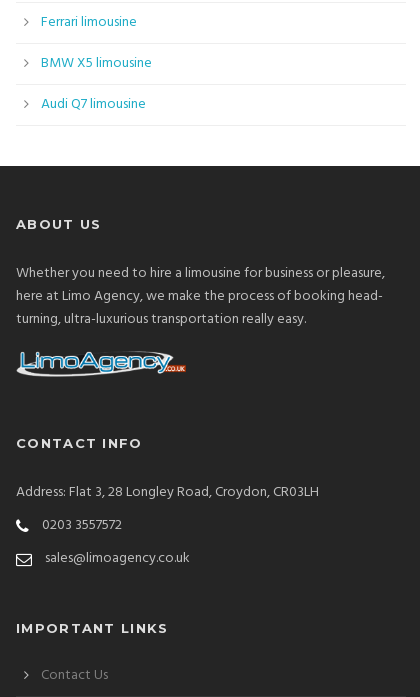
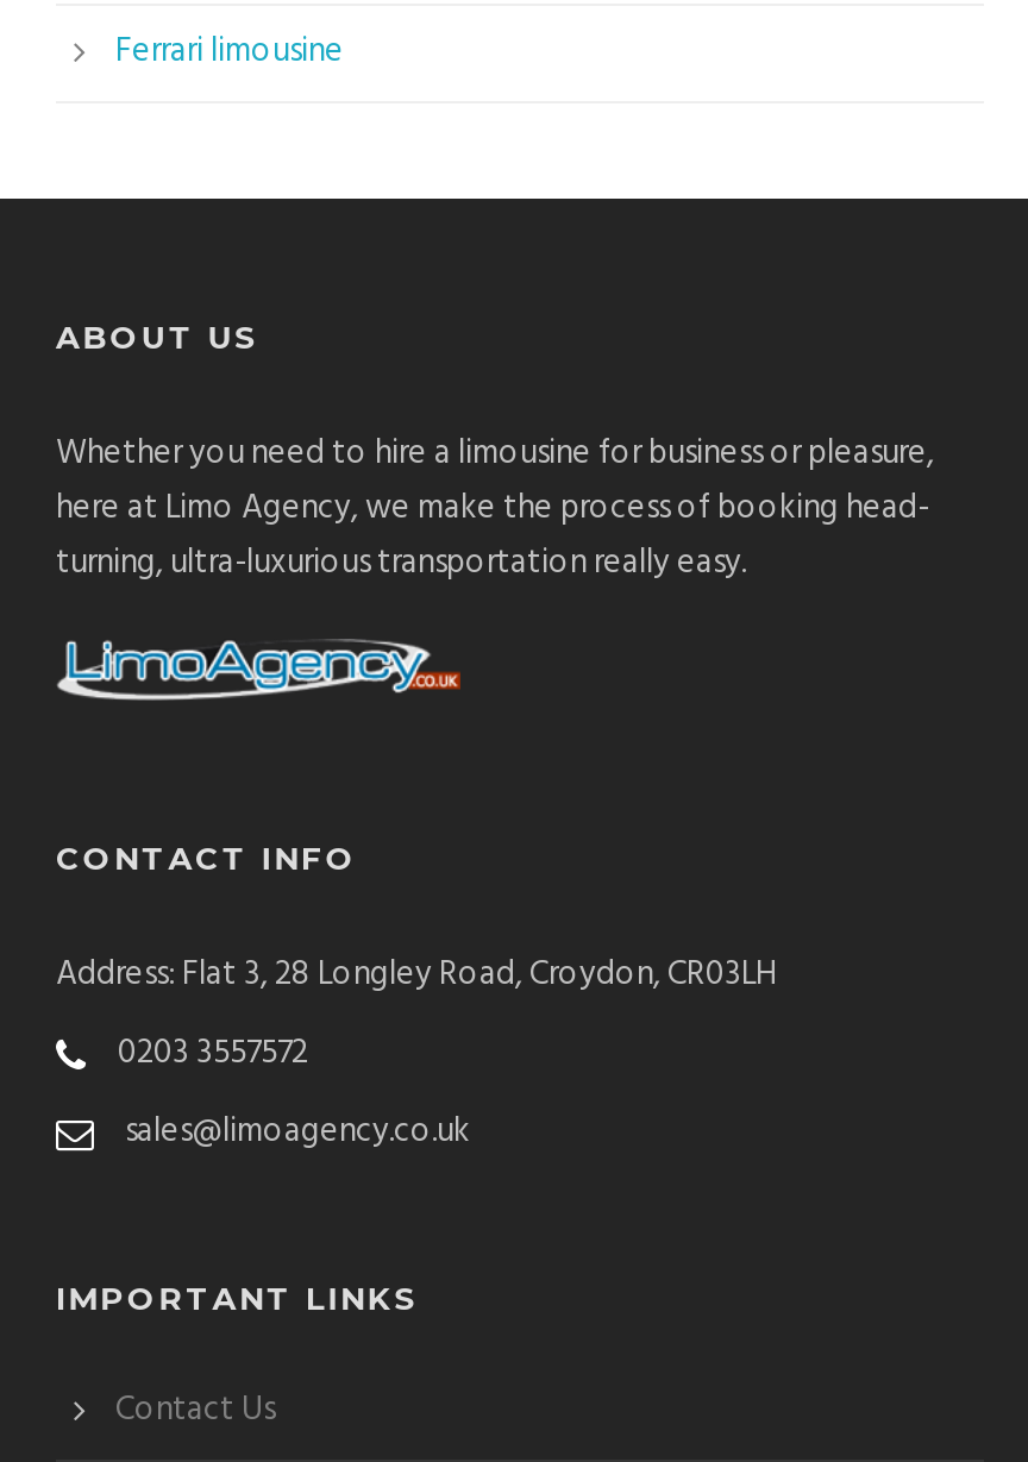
- BMW X5 limousine
- Audi Q7 limousine
